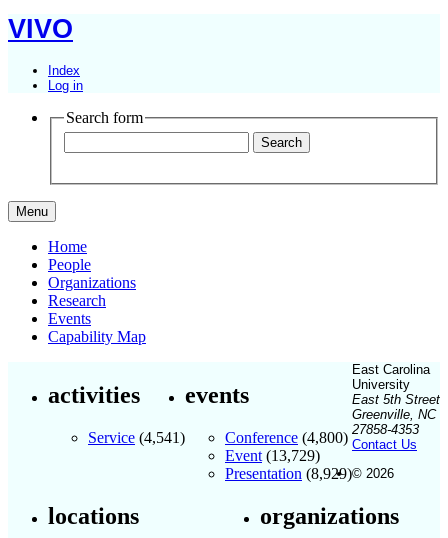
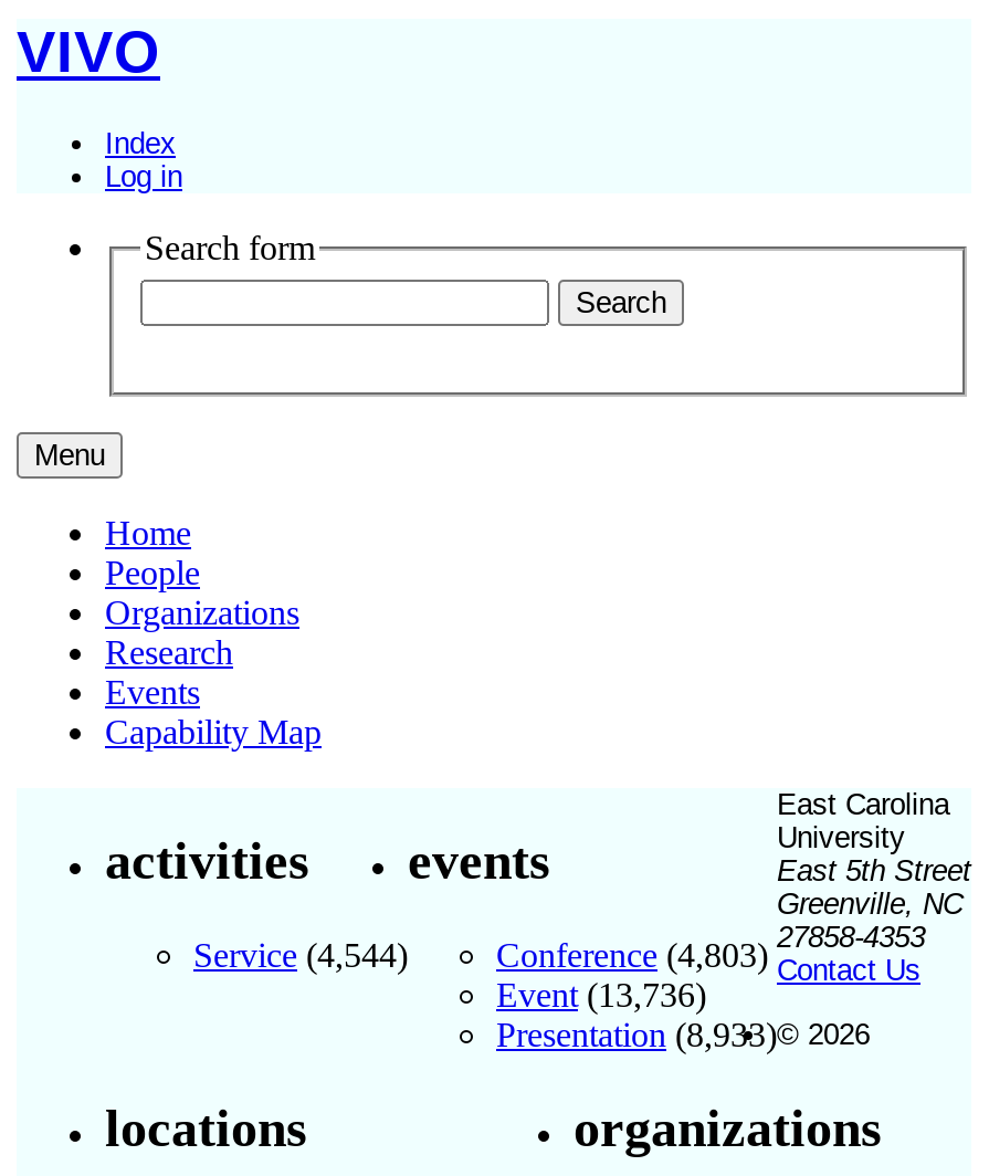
- Conference (4,800) 27858-4353 Contact Us
+ Conference (4,803) 27858-4353 Contact Us

- Service (4,541)
+ Service (4,544)

- Event (13,729)
+ Event (13,736)

- Presentation (8,929)
+ Presentation (8,933)
